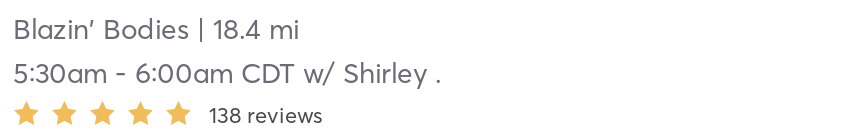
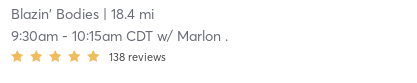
- 5:30am - 6:00am CDT w/ Shirley .
+ 9:30am - 10:15am CDT w/ Marlon .
